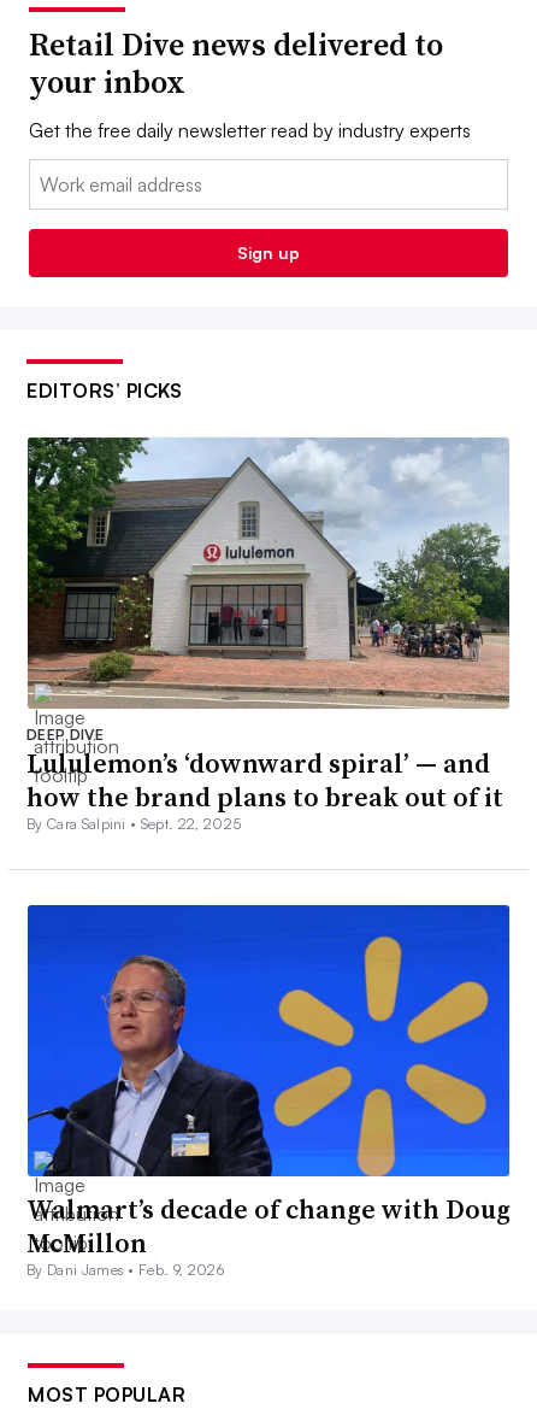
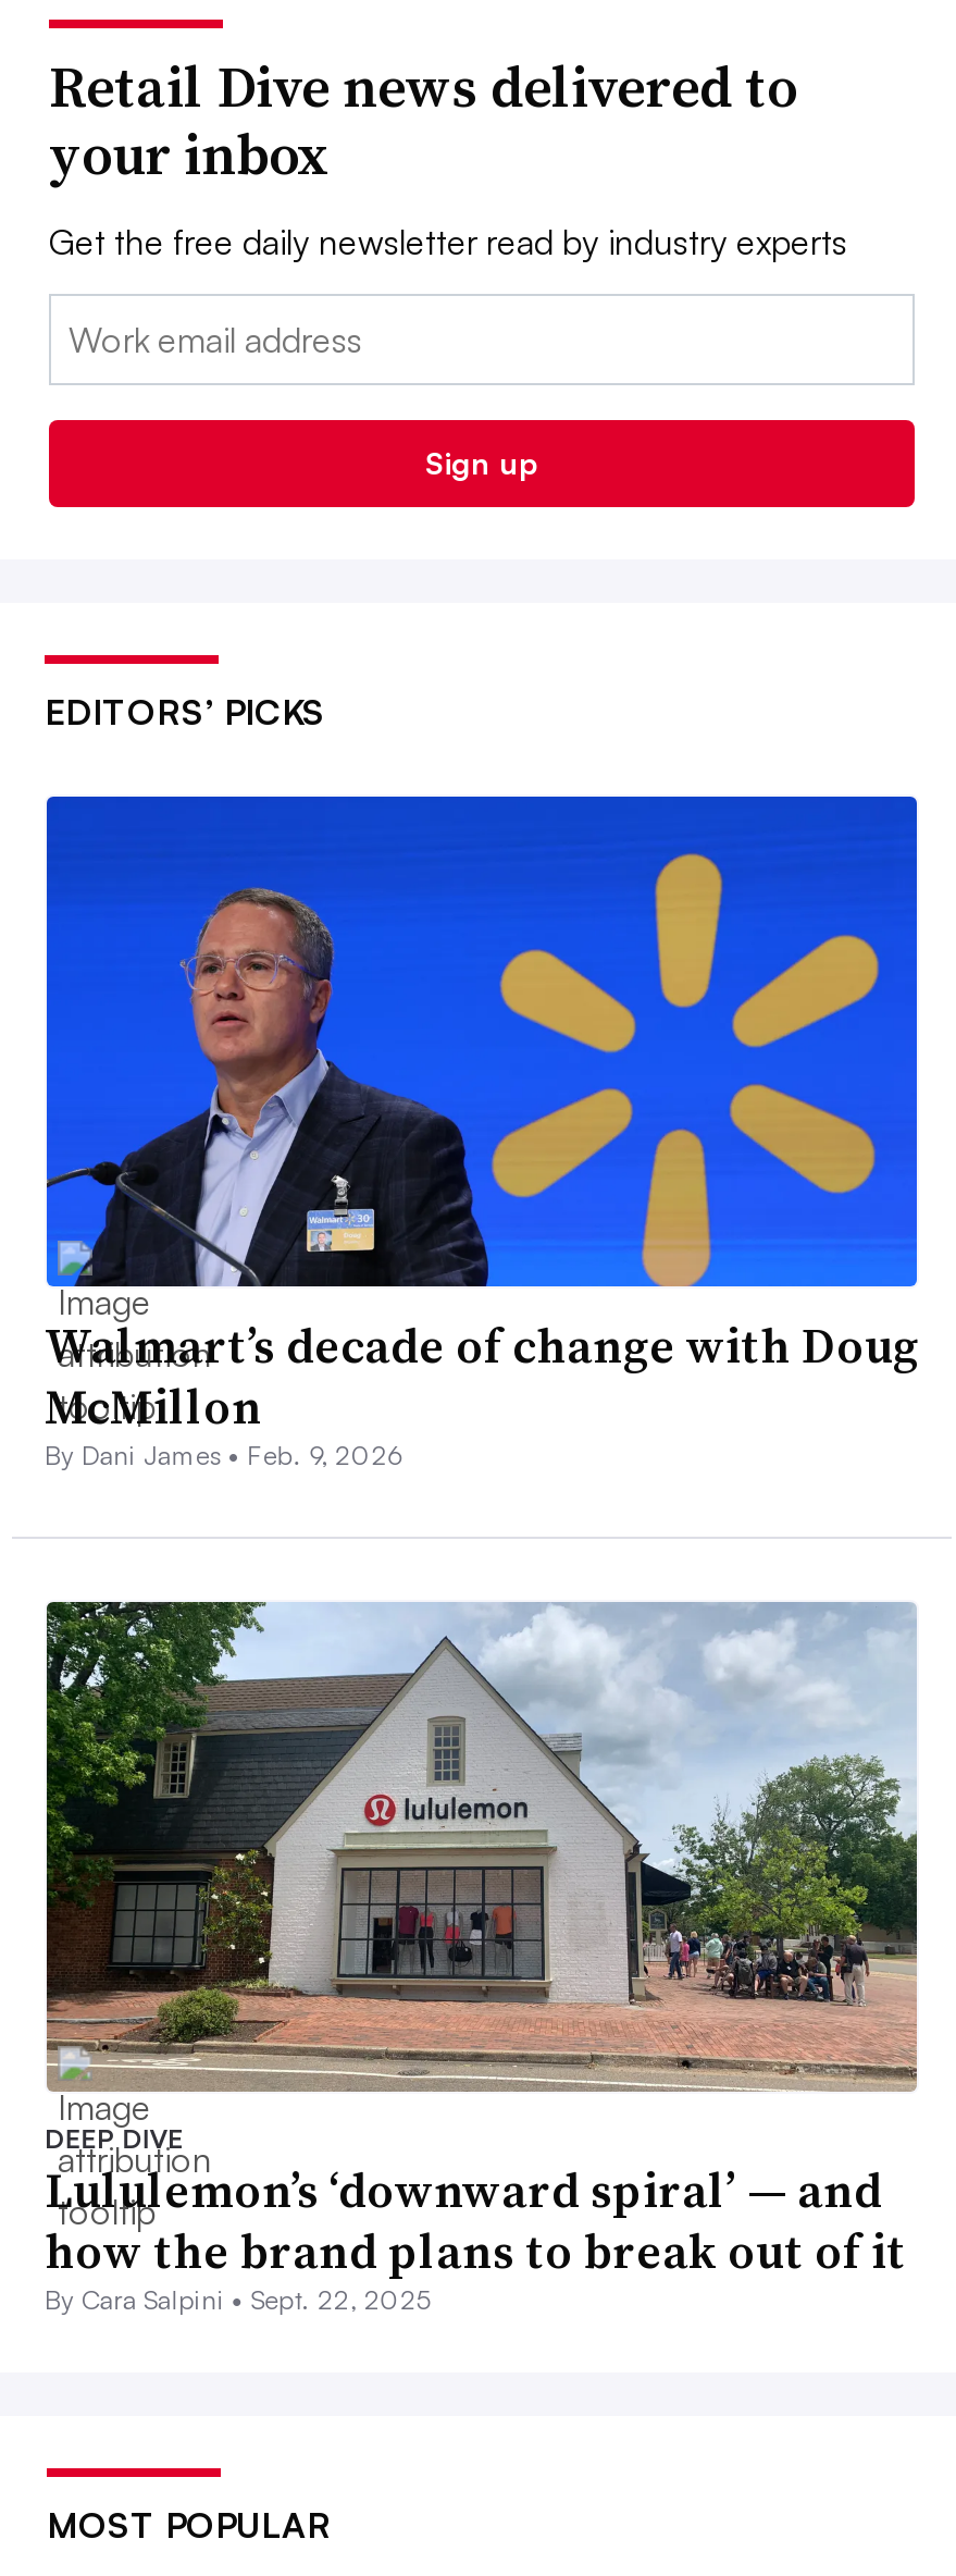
moved down: [image] | DEEP DIVE | Lululemon’s ‘downward spiral’ — and | how the brand plans to break out of it | By Cara Salpini • Sept. 22, 2025

moved up: [image] | Walmart’s decade of change with Doug | McMillon | By Dani James • Feb. 9, 2026
